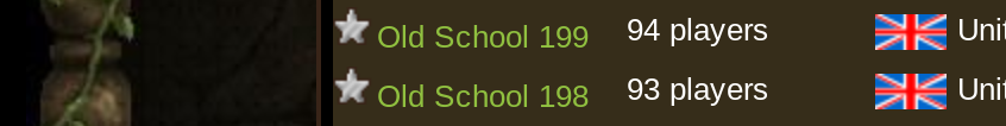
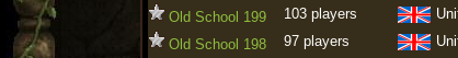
- Old School 199 94 players
+ Old School 199 103 players

- Old School 198 93 players
+ Old School 198 97 players
